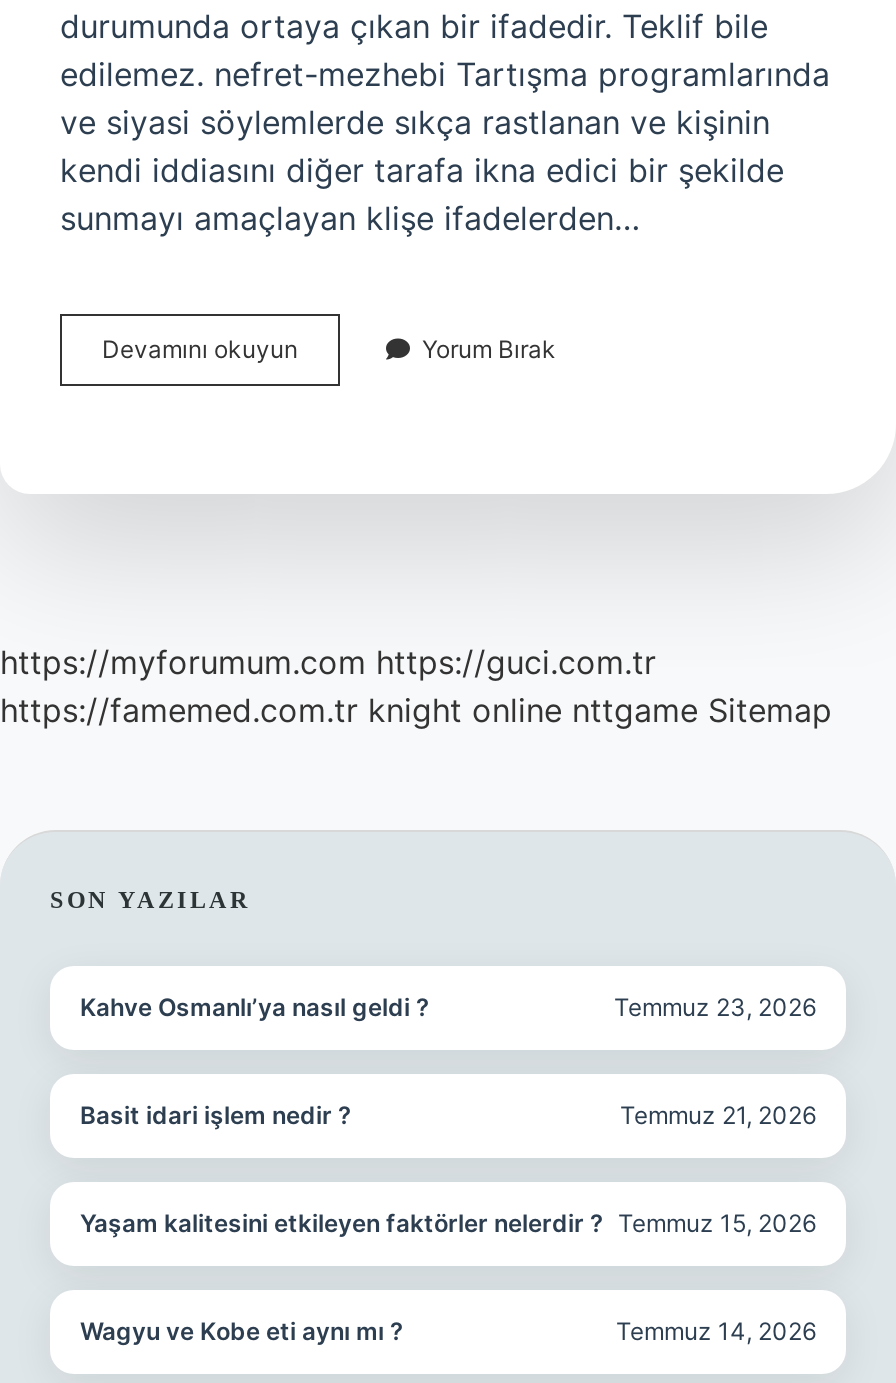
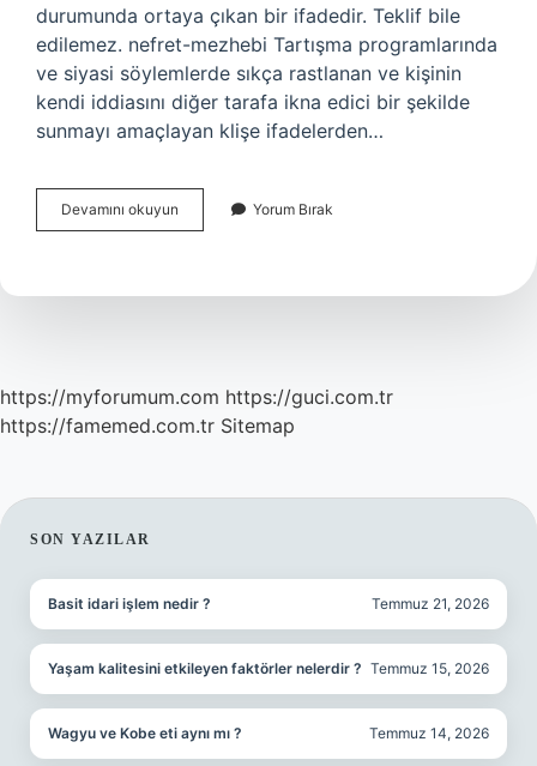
- https://famemed.com.tr knight online nttgame Sitemap
+ https://famemed.com.tr Sitemap

- Kahve Osmanlı’ya nasıl geldi ?
- Temmuz 23, 2026
